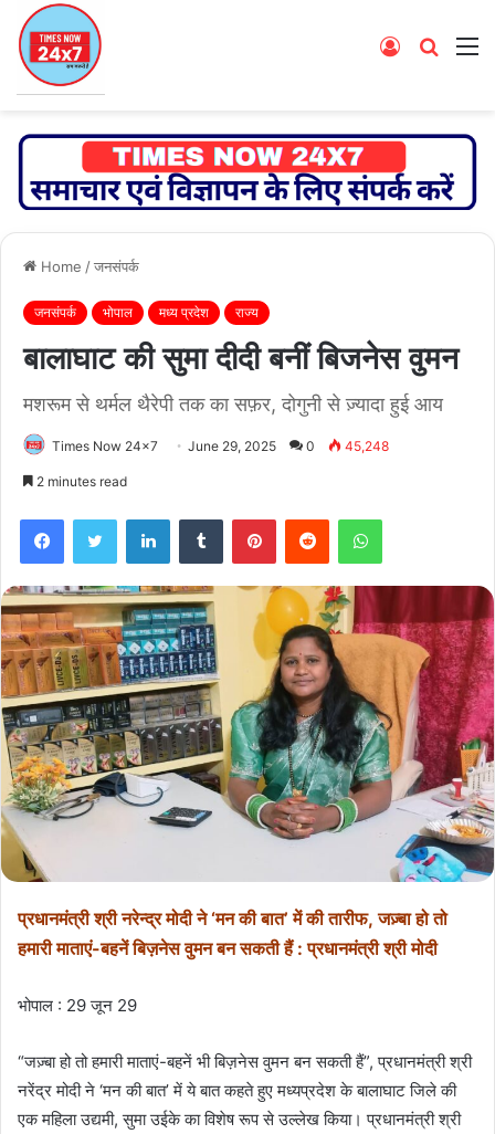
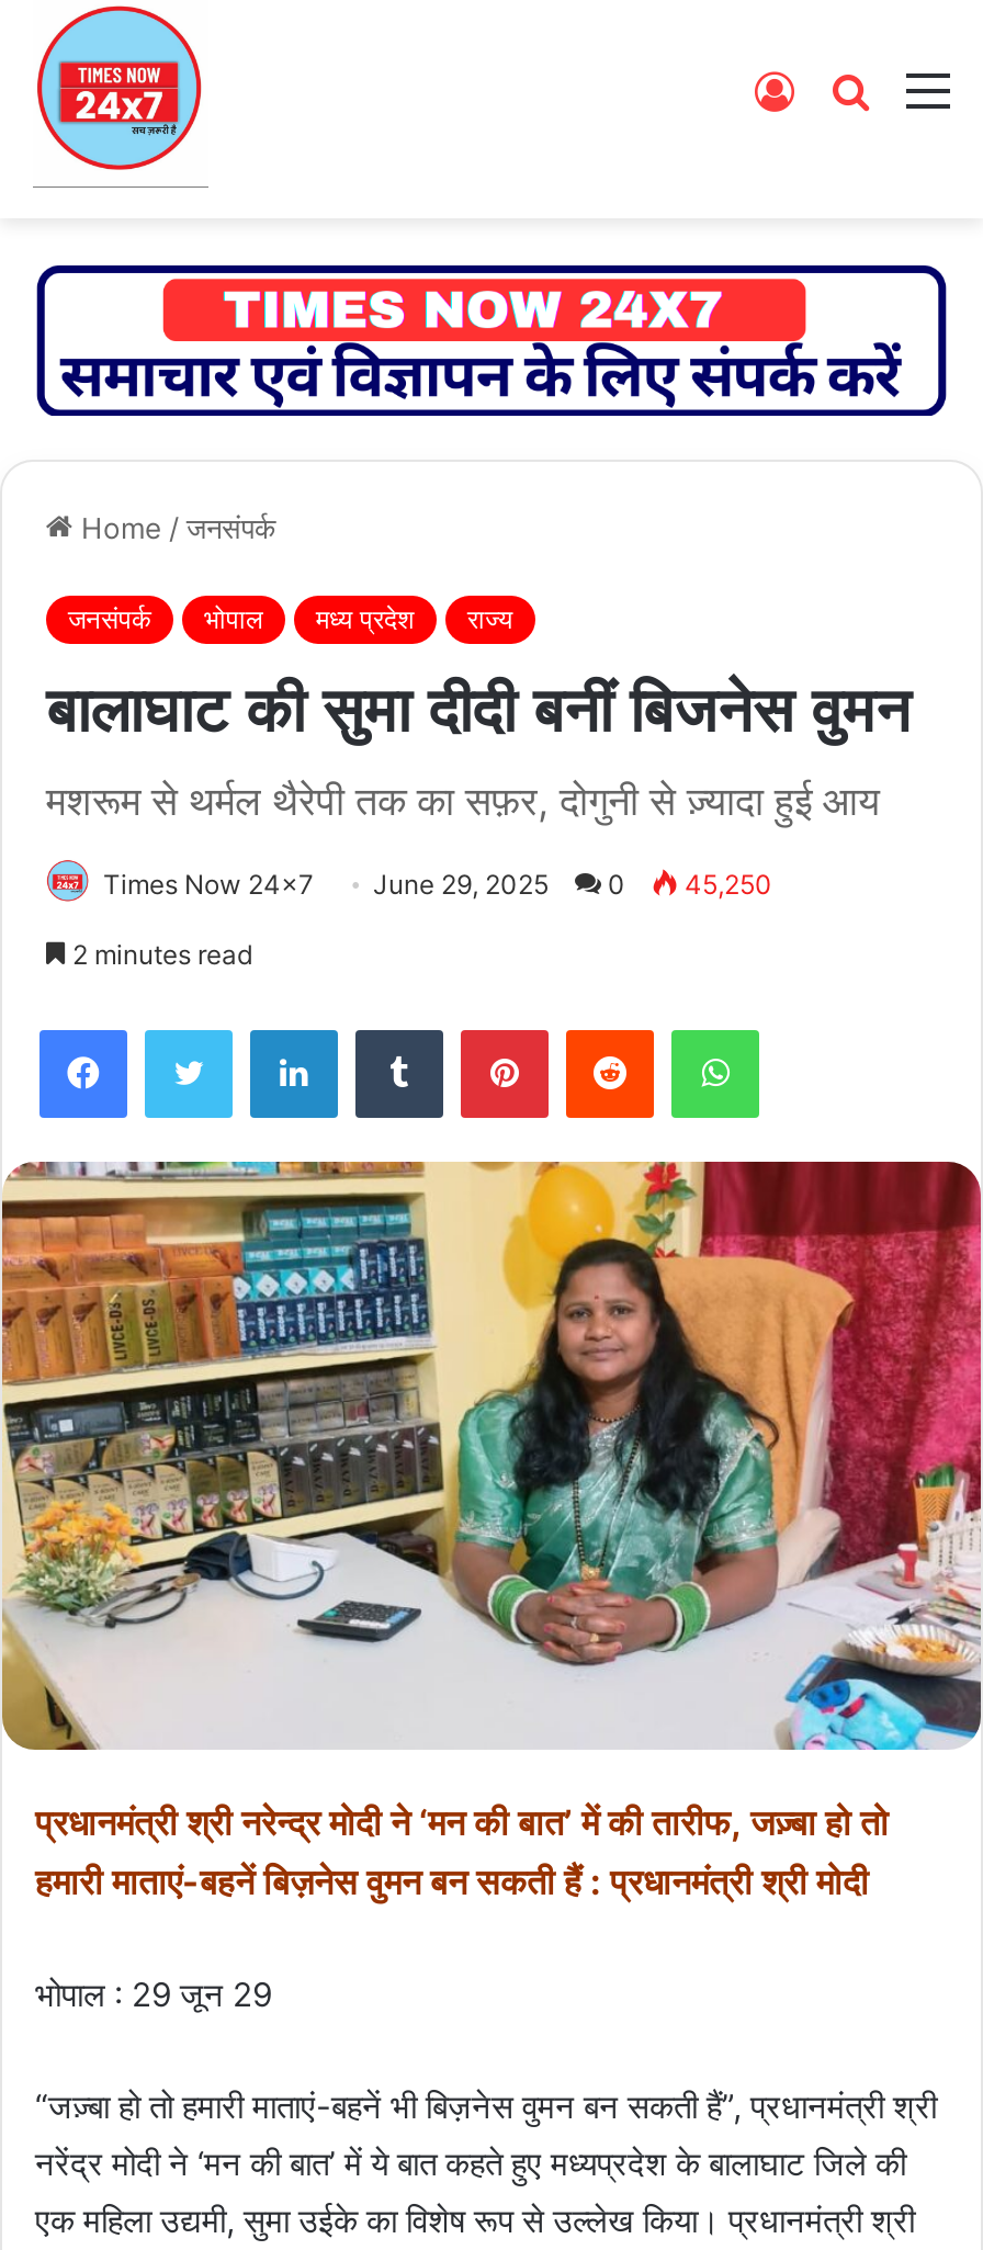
- Times Now 24x7 June 29, 2025 0 45,248
+ Times Now 24x7 June 29, 2025 0 45,250
